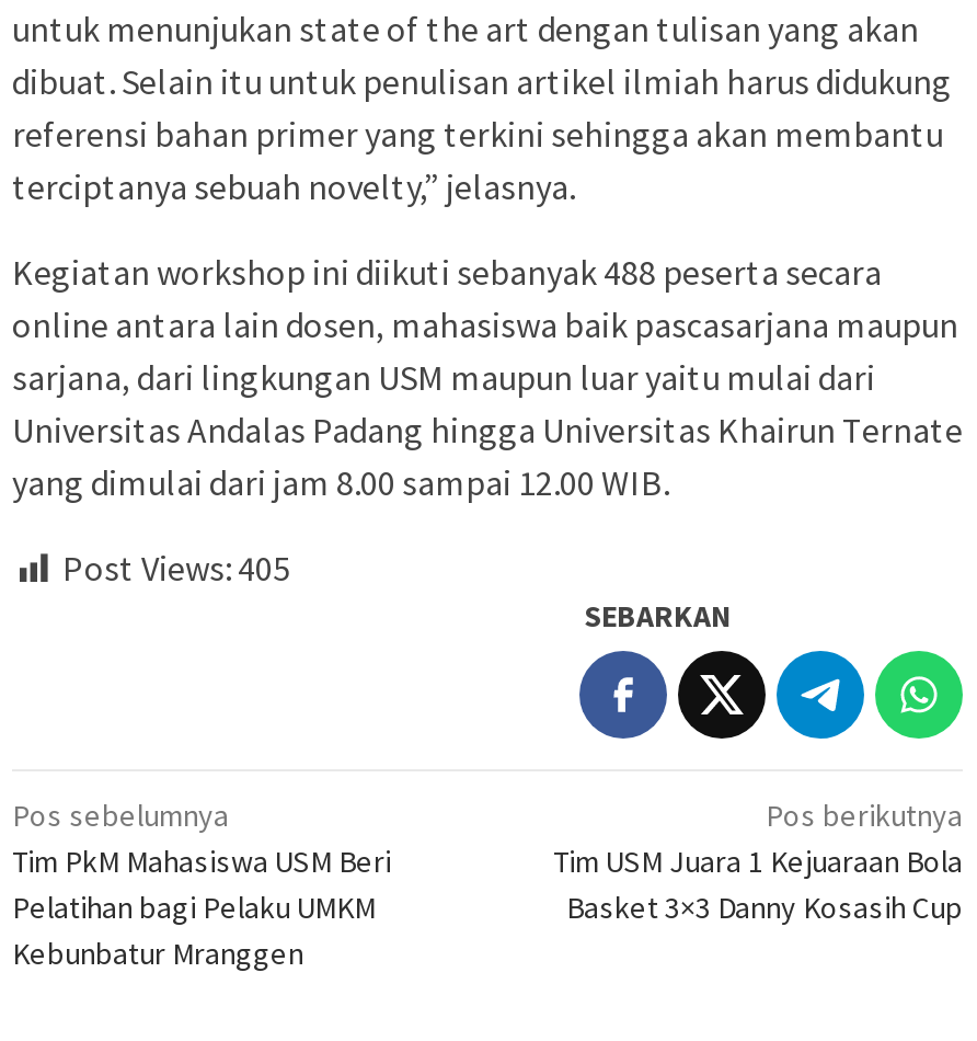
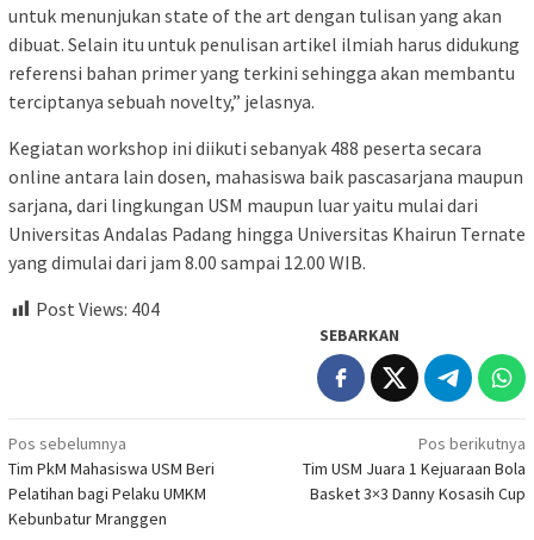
- Post Views: 405
+ Post Views: 404
